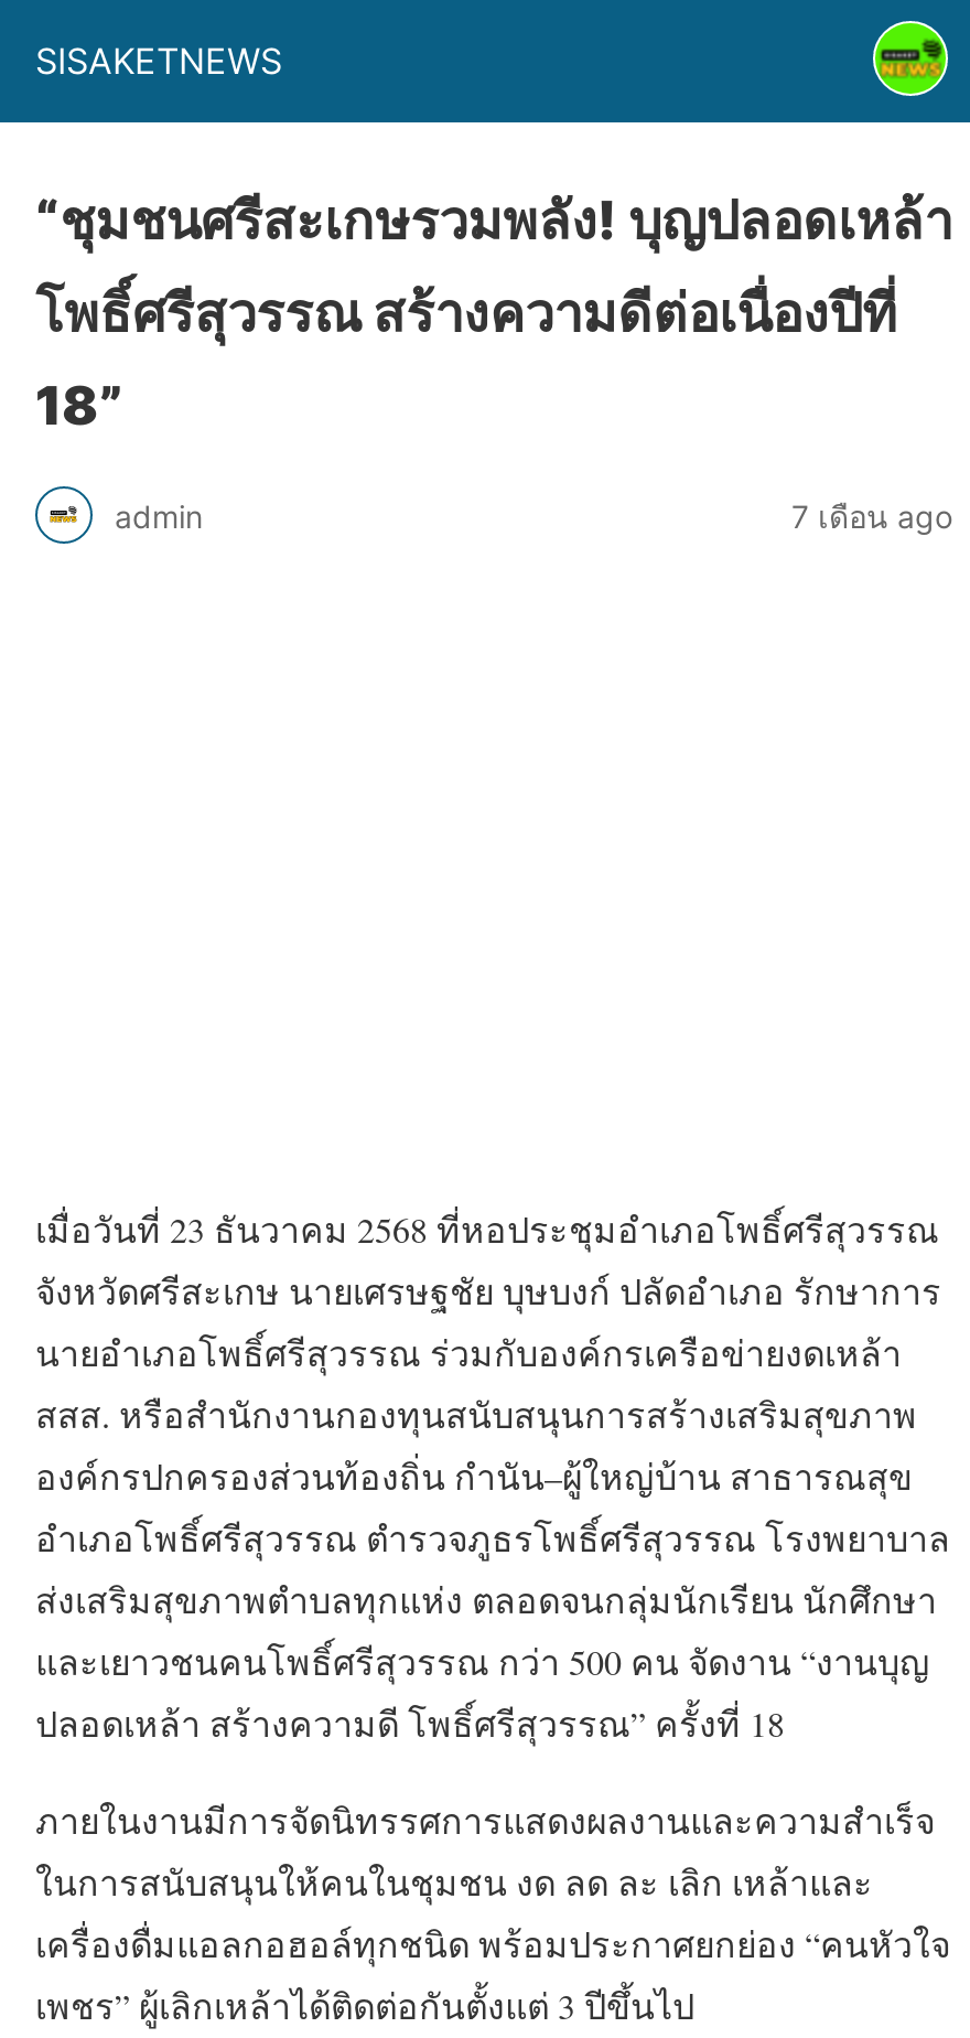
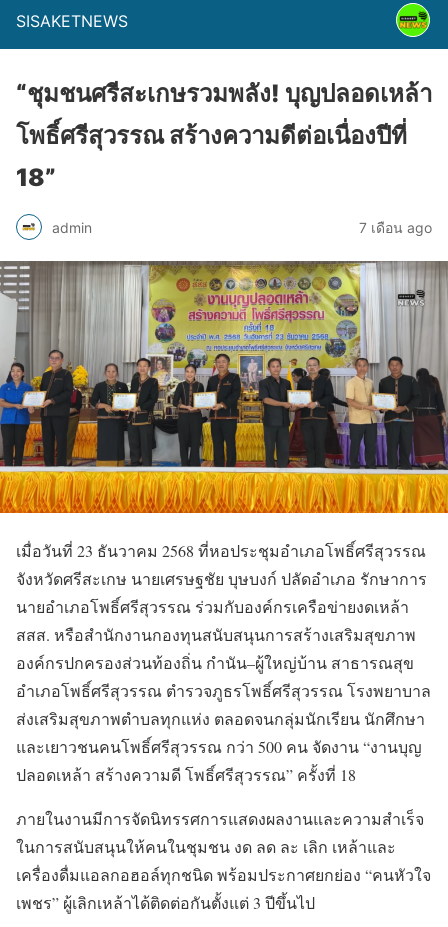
+ [image]
